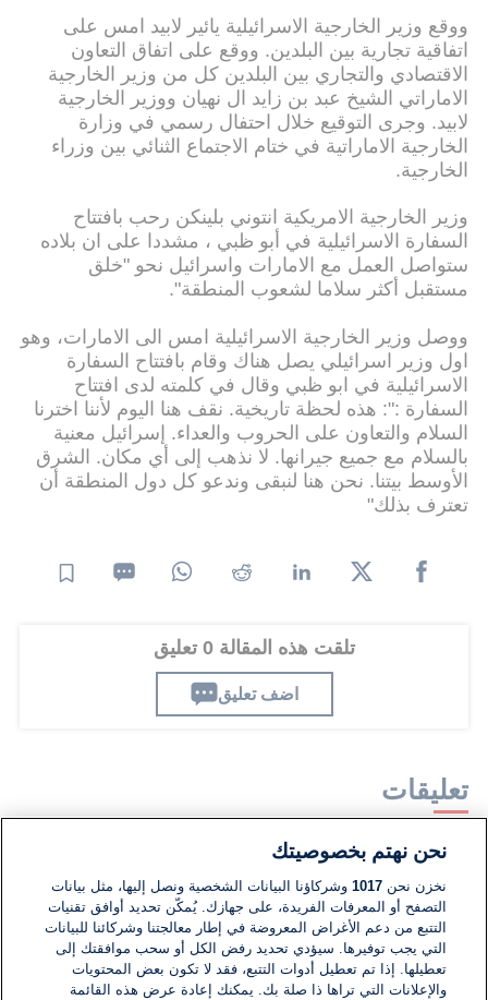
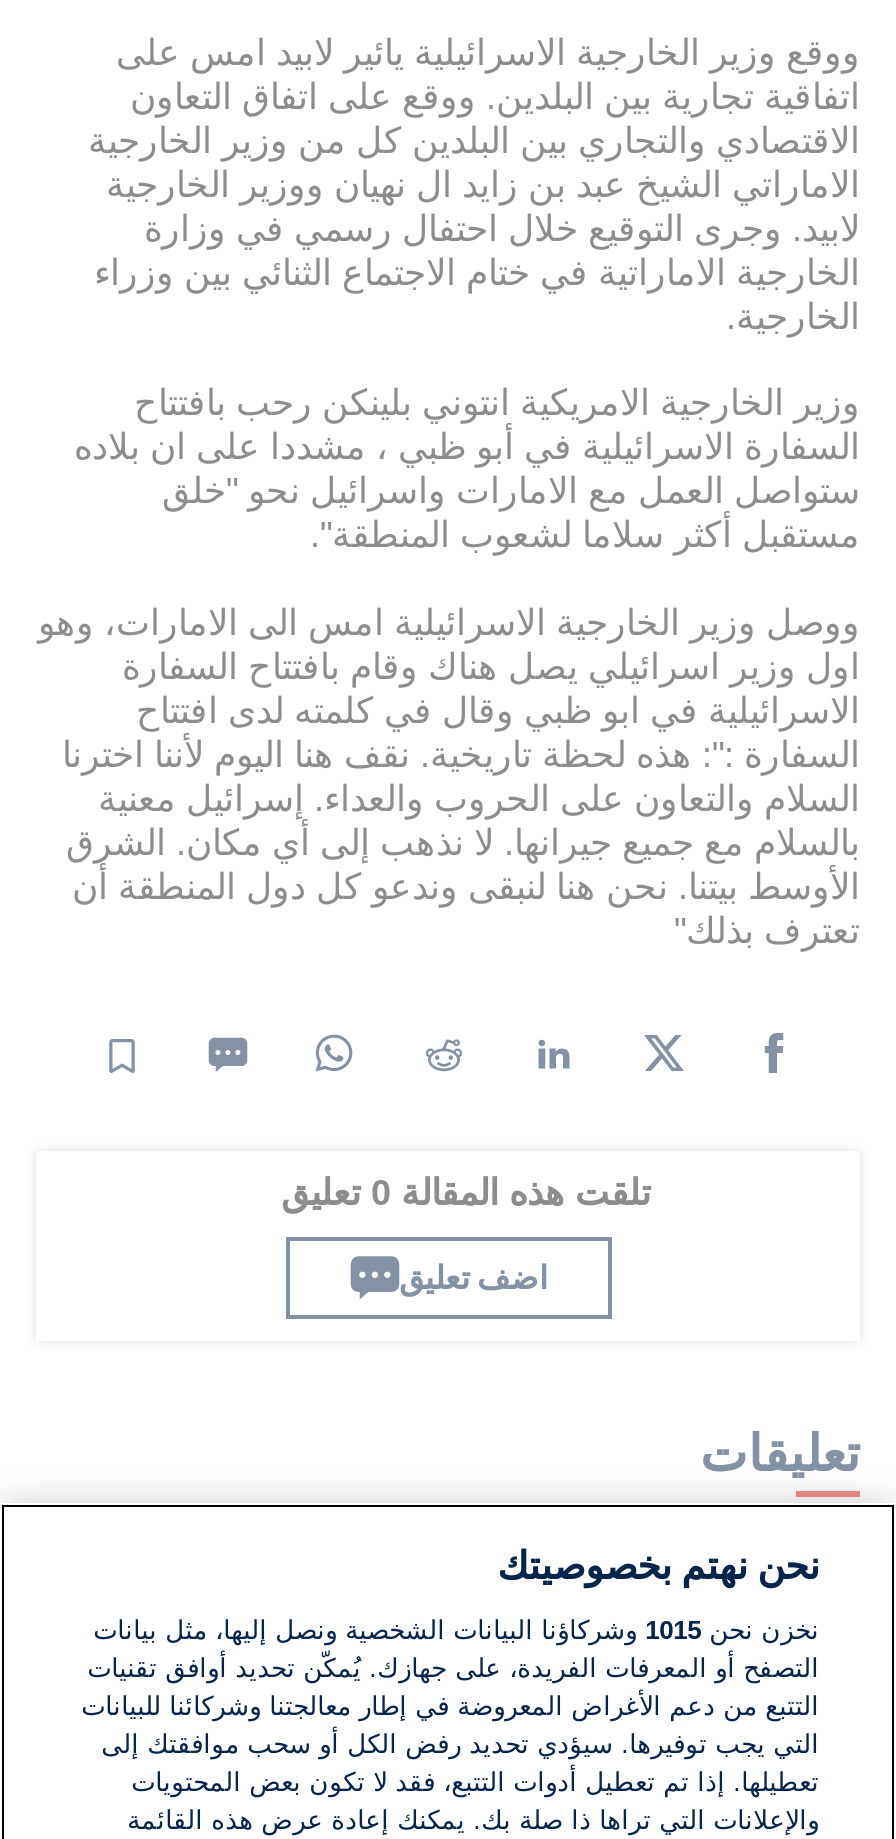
- نخزن نحن 1017 وشركاؤنا البيانات الشخصية ونصل إليها، مثل بيانات
+ نخزن نحن 1015 وشركاؤنا البيانات الشخصية ونصل إليها، مثل بيانات
